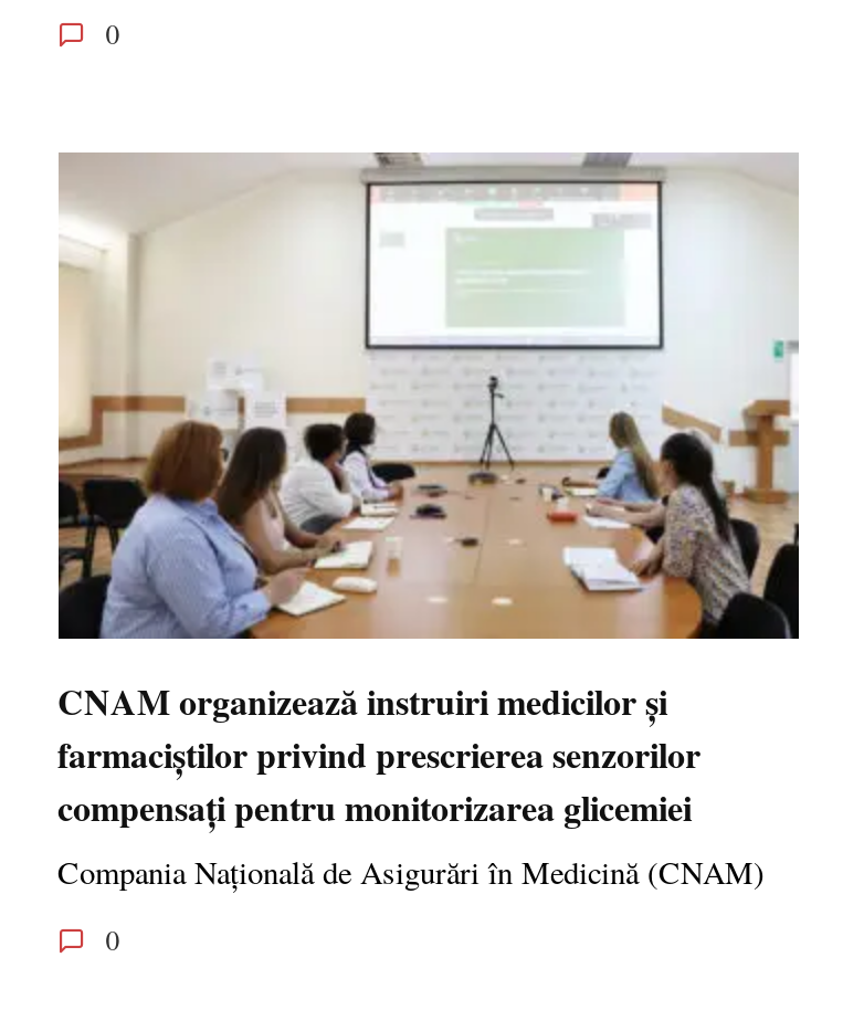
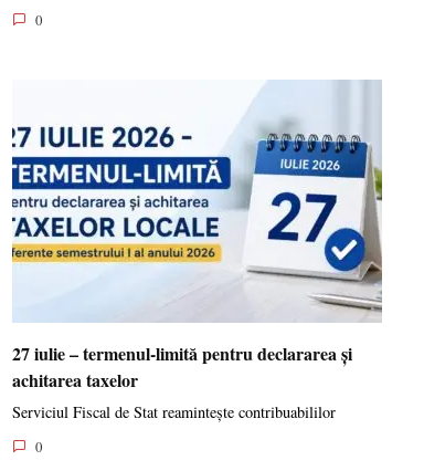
- [image]
- CNAM organizează instruiri medicilor și
- farmaciștilor privind prescrierea senzorilor
- compensați pentru monitorizarea glicemiei
- Compania Națională de Asigurări în Medicină (CNAM)
+ [image]
+ 27 iulie – termenul-limită pentru declararea și
+ achitarea taxelor
+ Serviciul Fiscal de Stat reamintește contribuabililor
